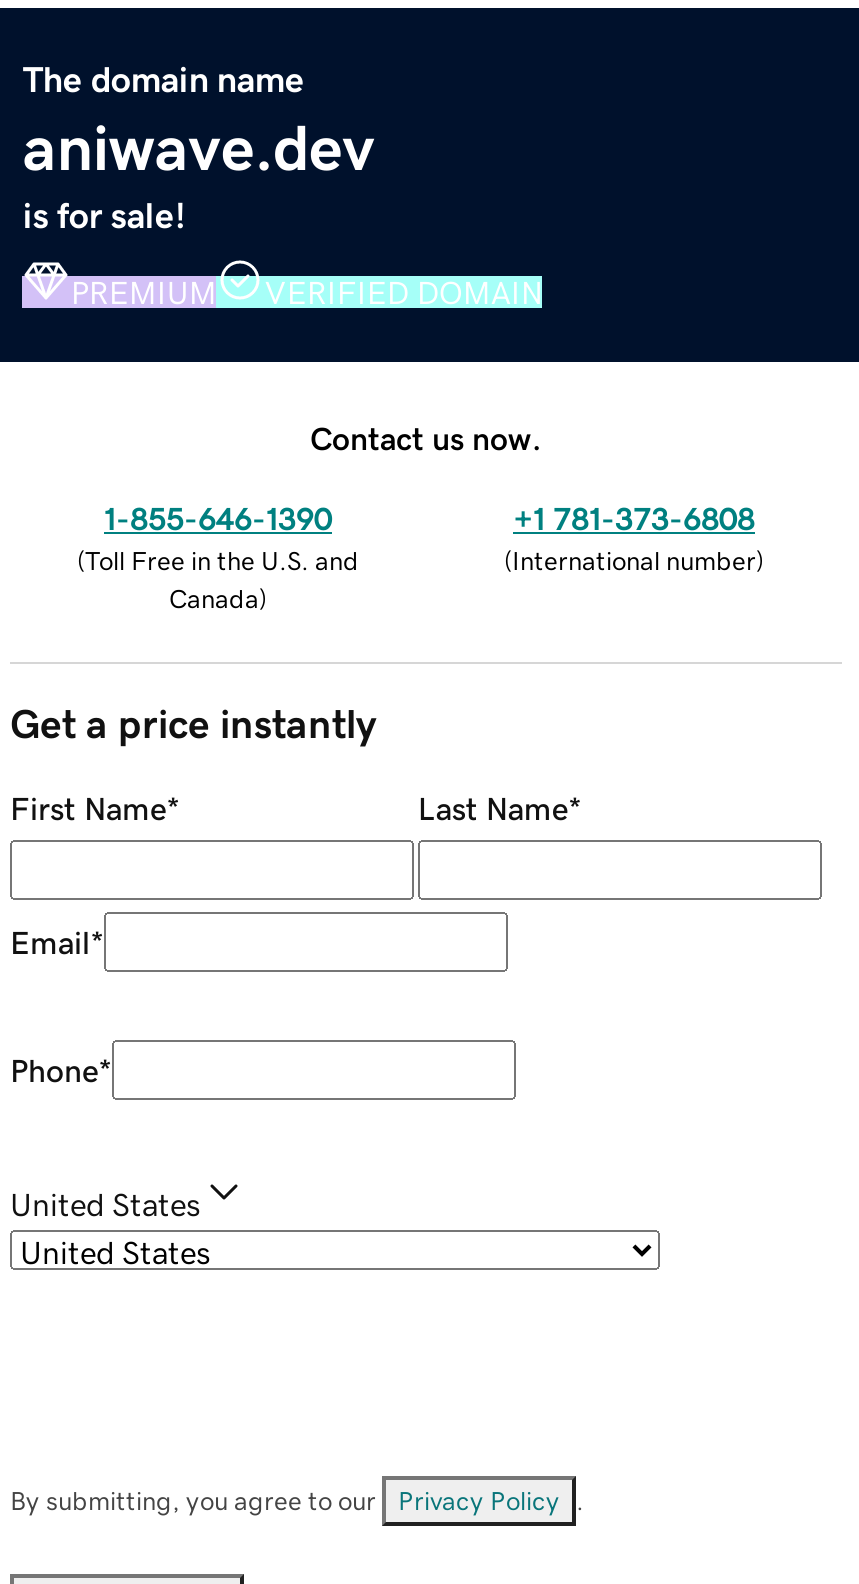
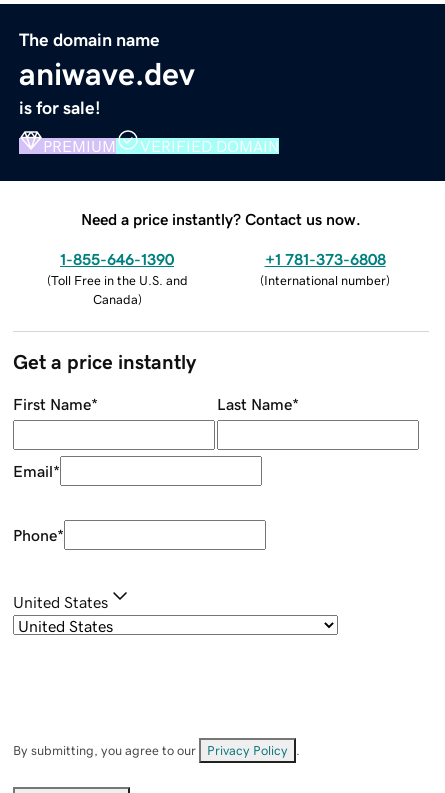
- Contact us now.
+ Need a price instantly? Contact us now.
